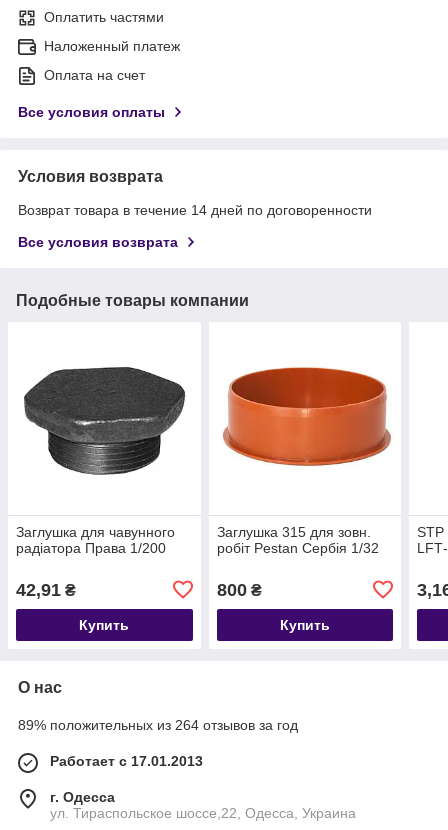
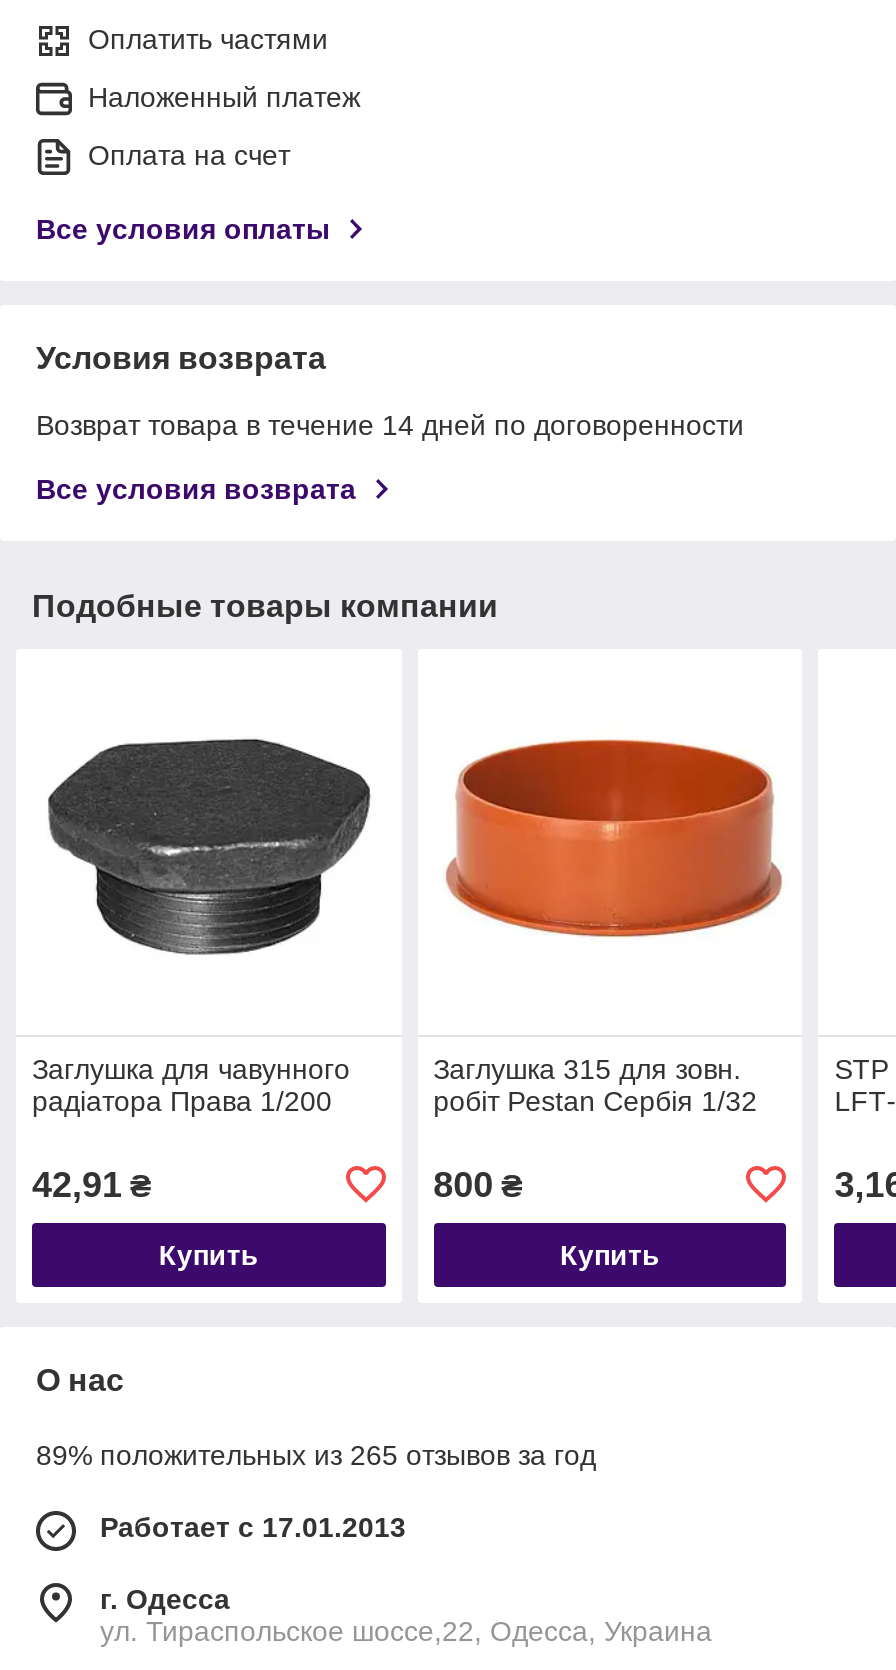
- 89% положительных из 264 отзывов за год
+ 89% положительных из 265 отзывов за год
